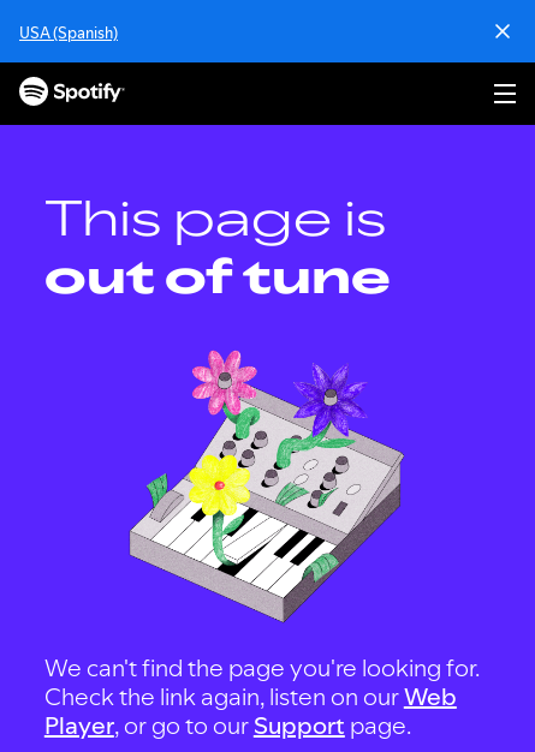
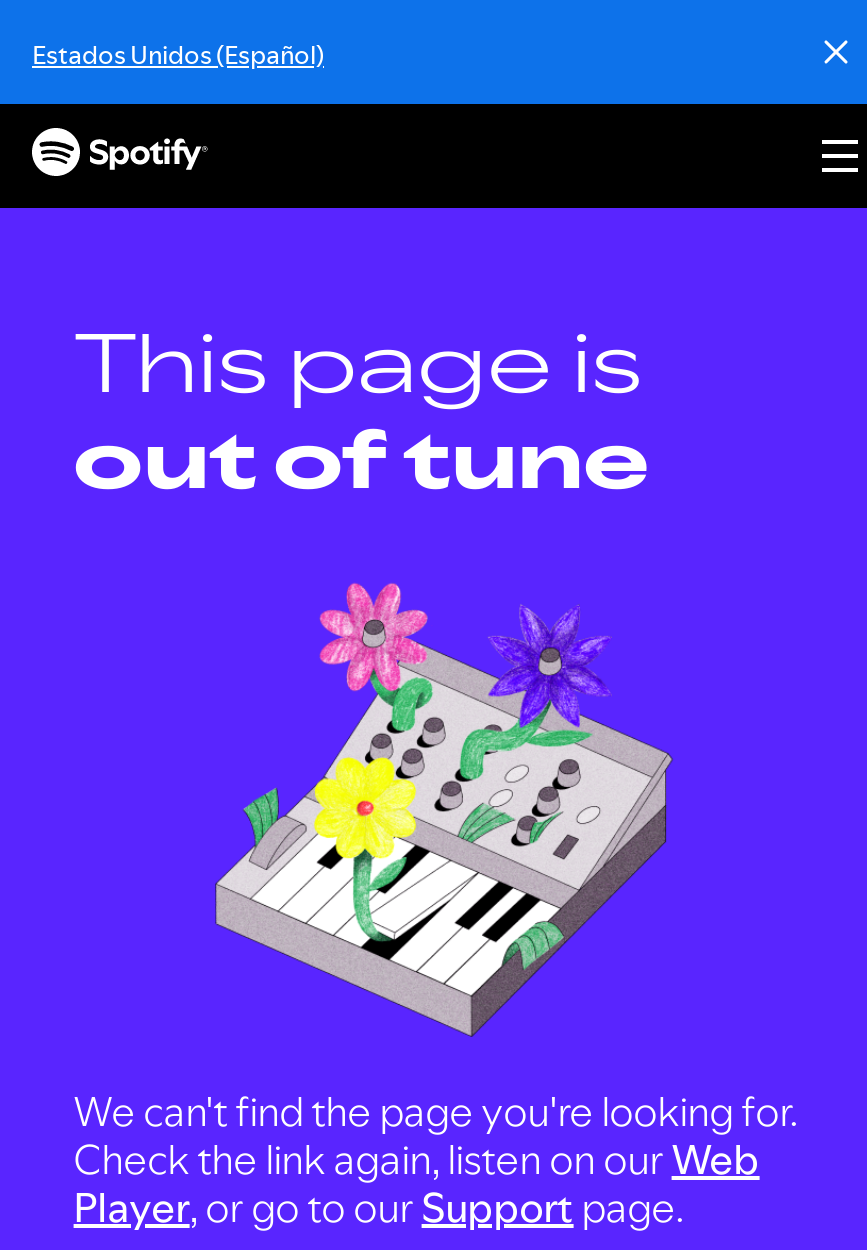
- USA (Spanish)
+ Estados Unidos (Español)
